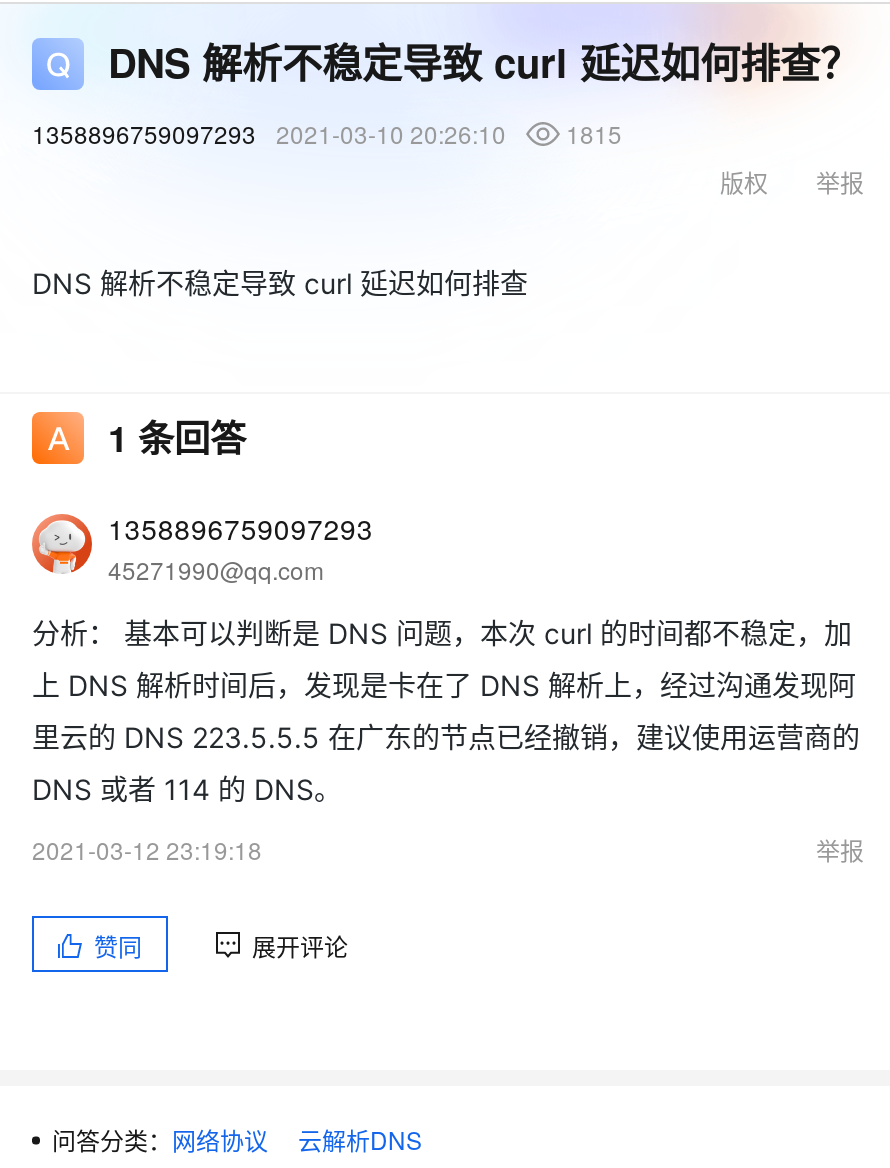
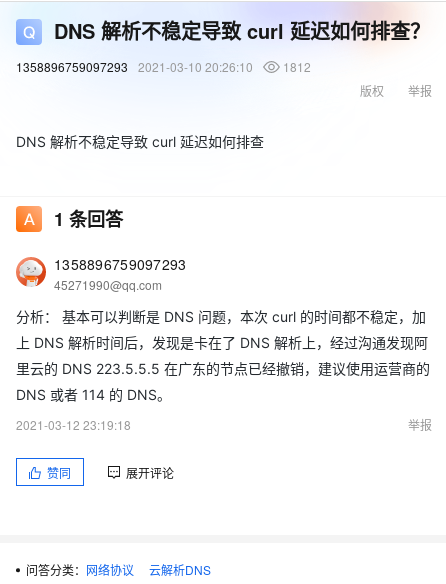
- 1358896759097293 2021-03-10 20:26:10 1815
+ 1358896759097293 2021-03-10 20:26:10 1812
